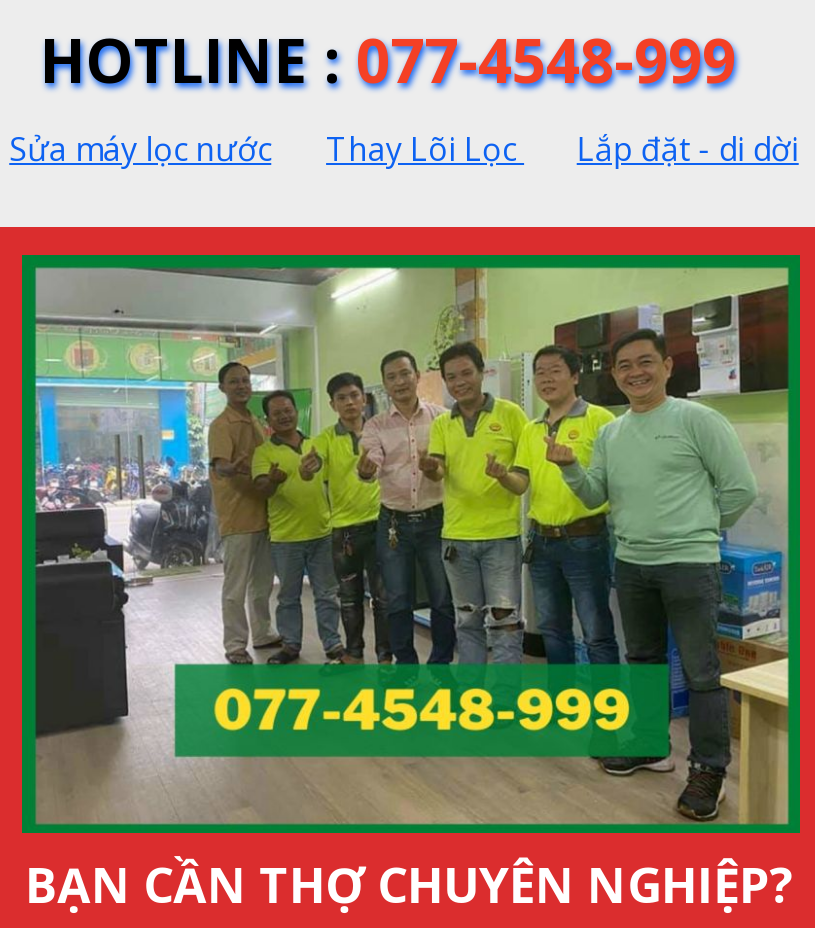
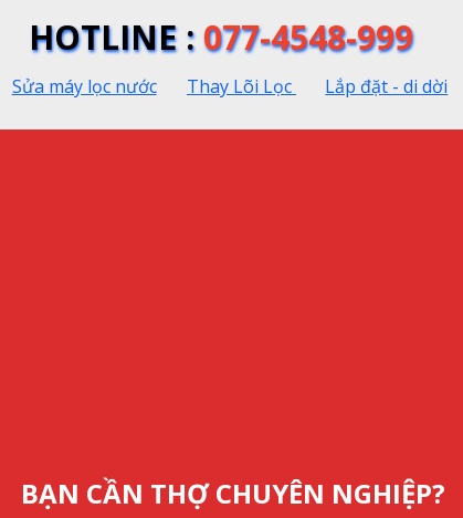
- [image]
